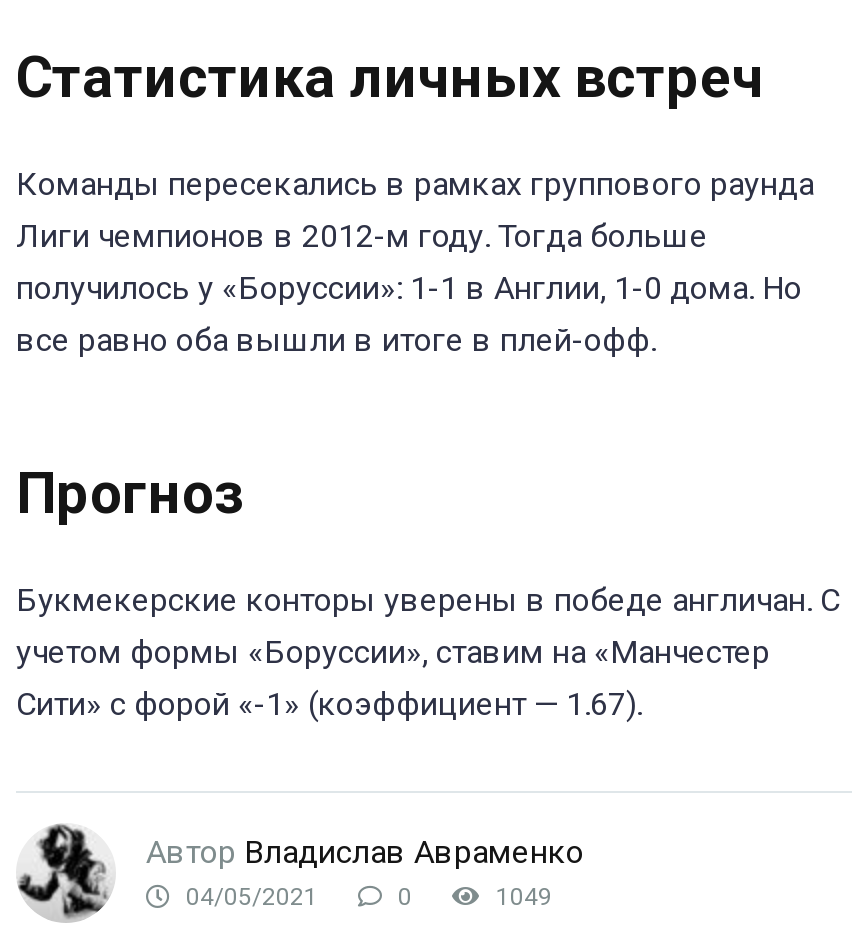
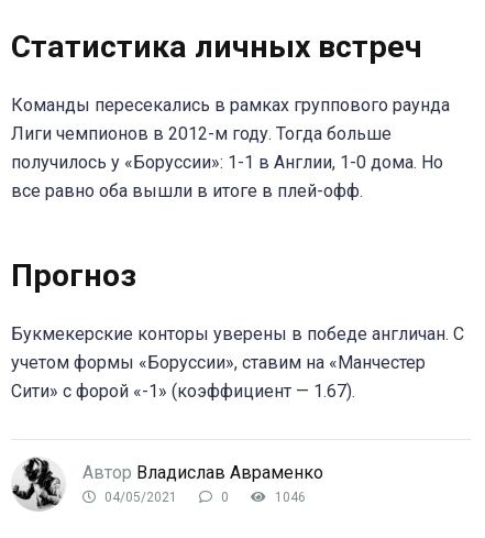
- 1049
+ 1046
